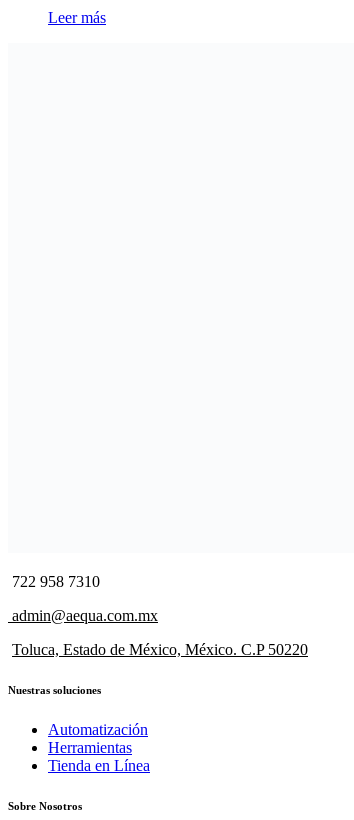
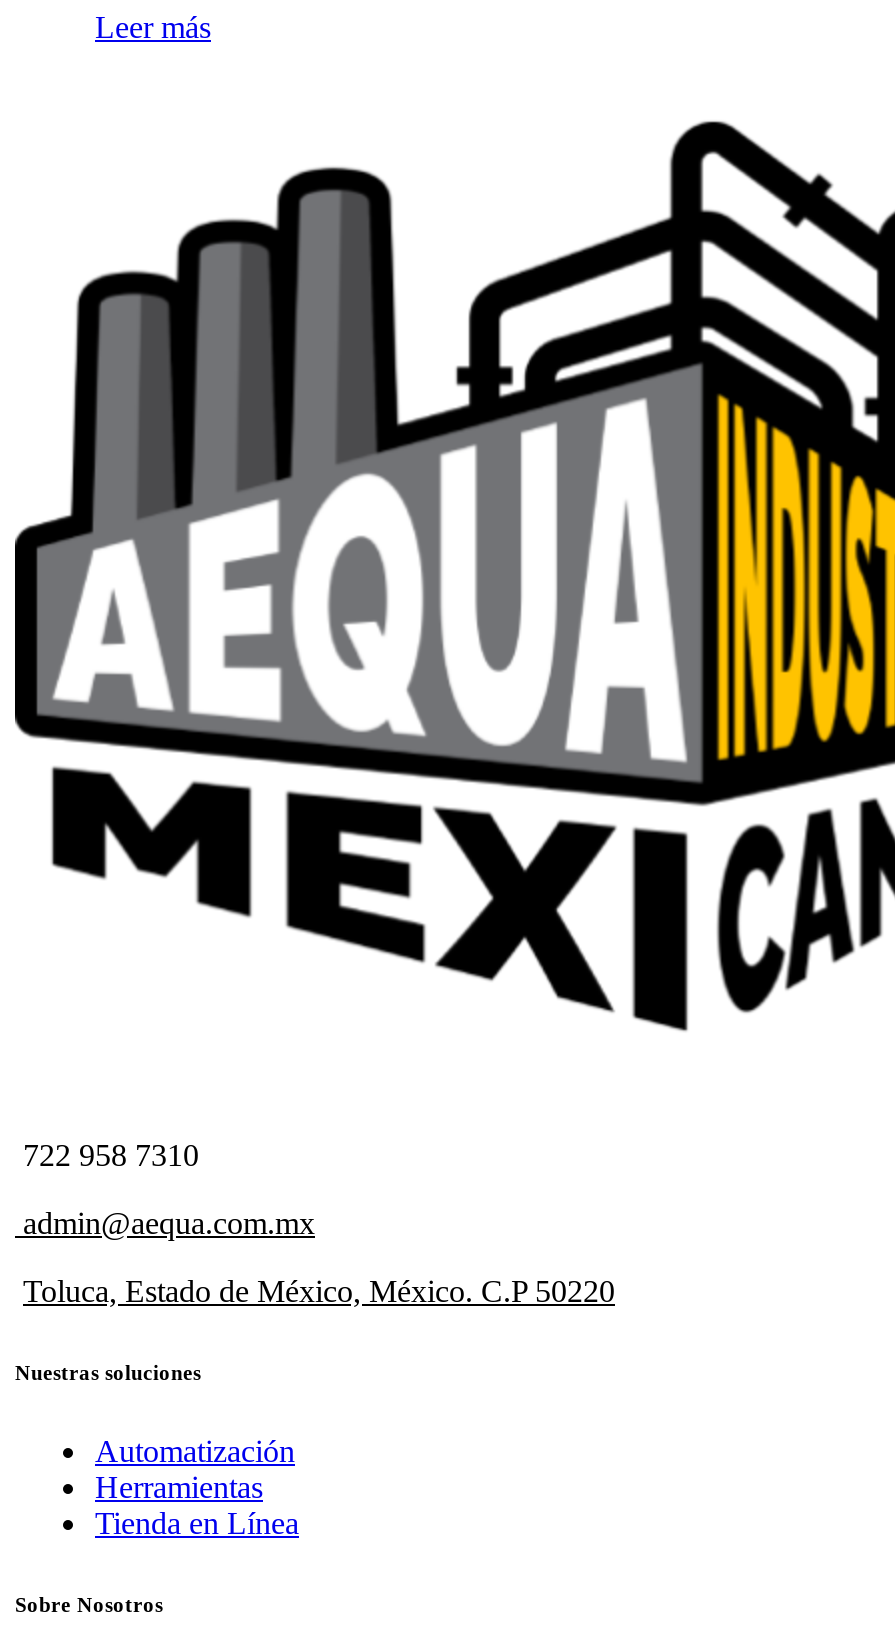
+ [image]
